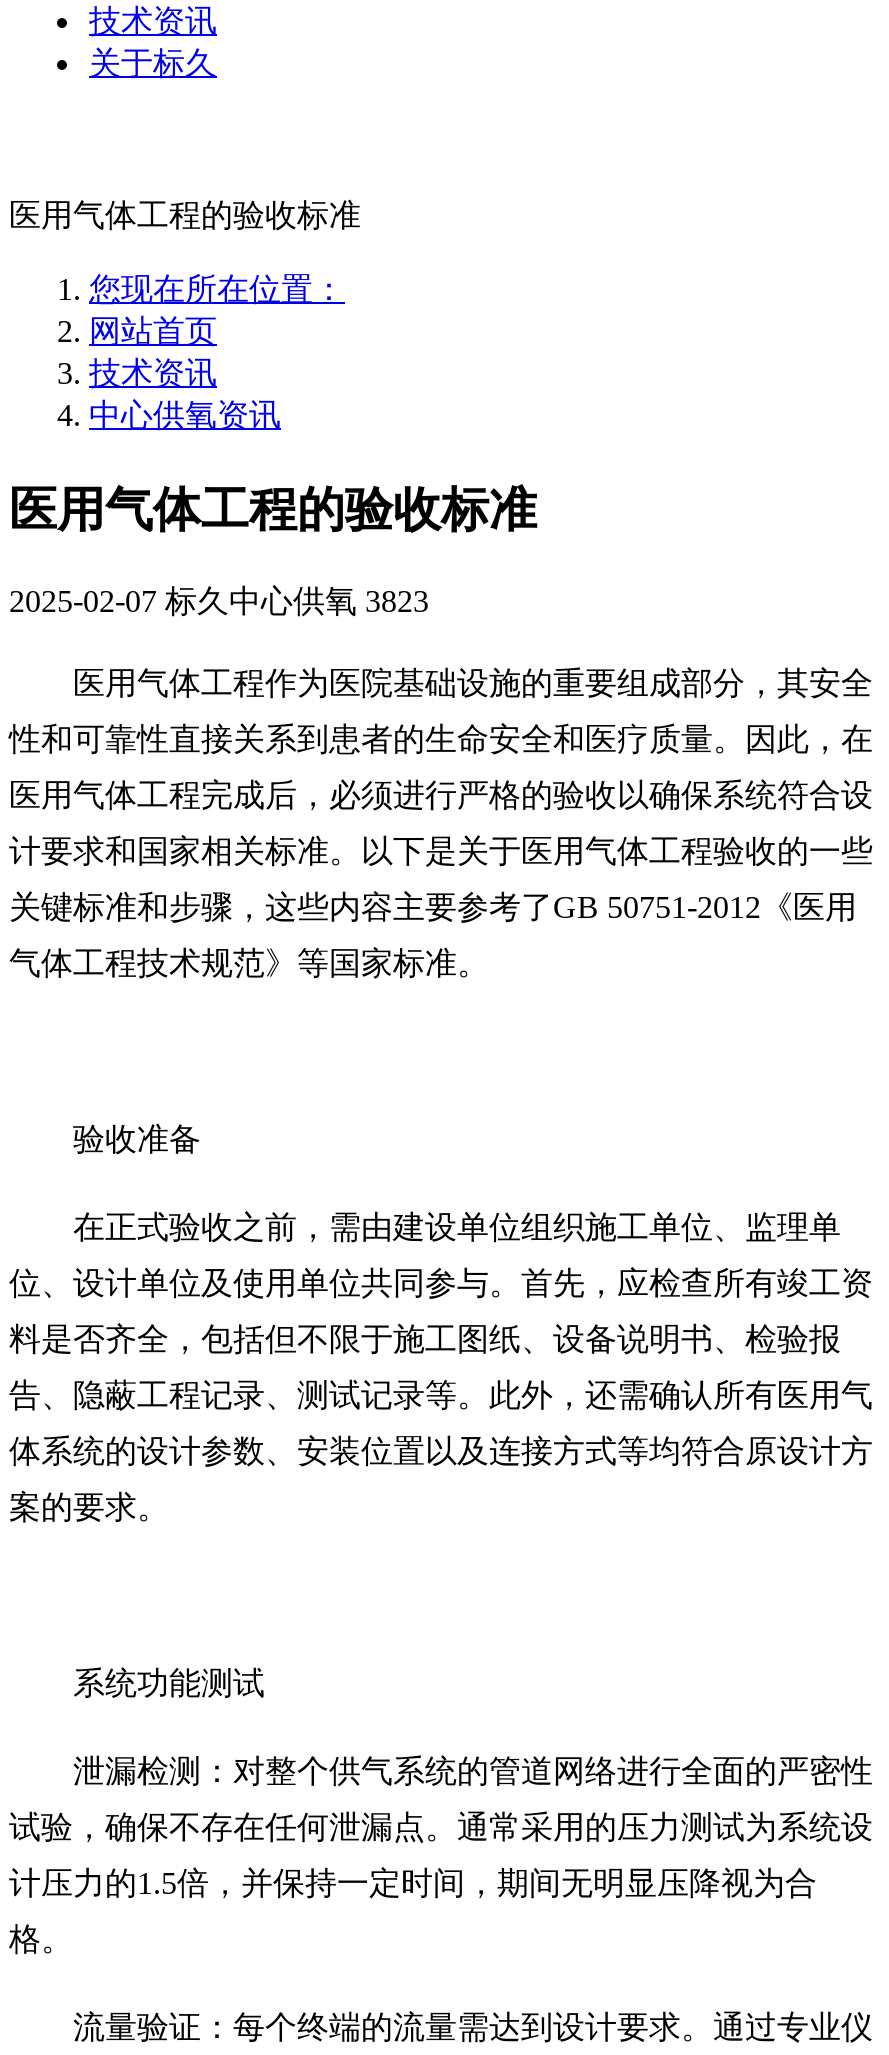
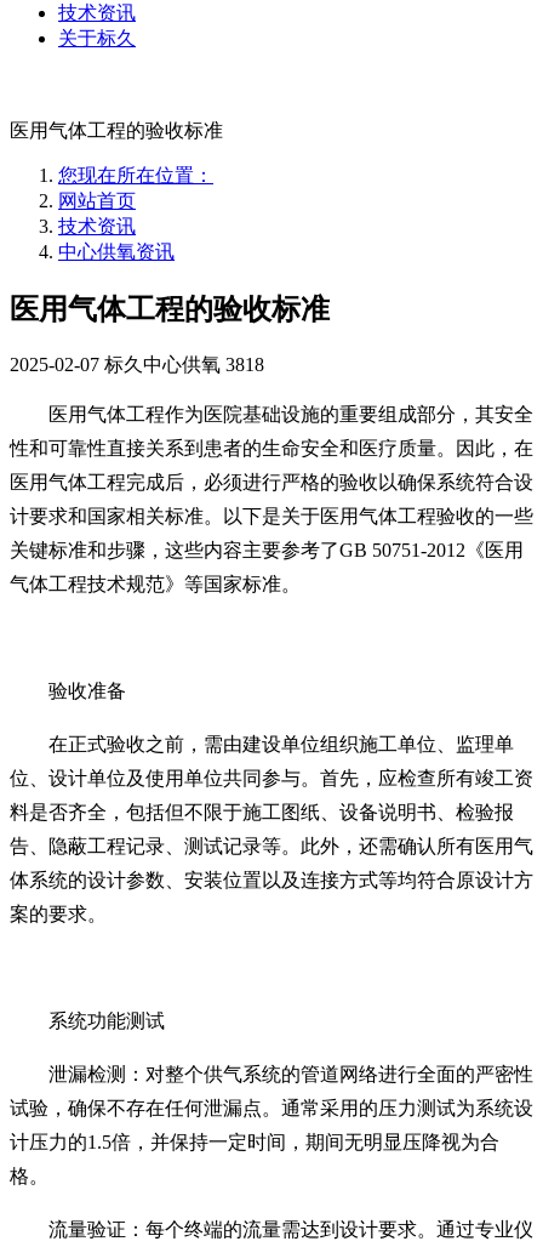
- 2025-02-07 标久中心供氧 3823
+ 2025-02-07 标久中心供氧 3818
